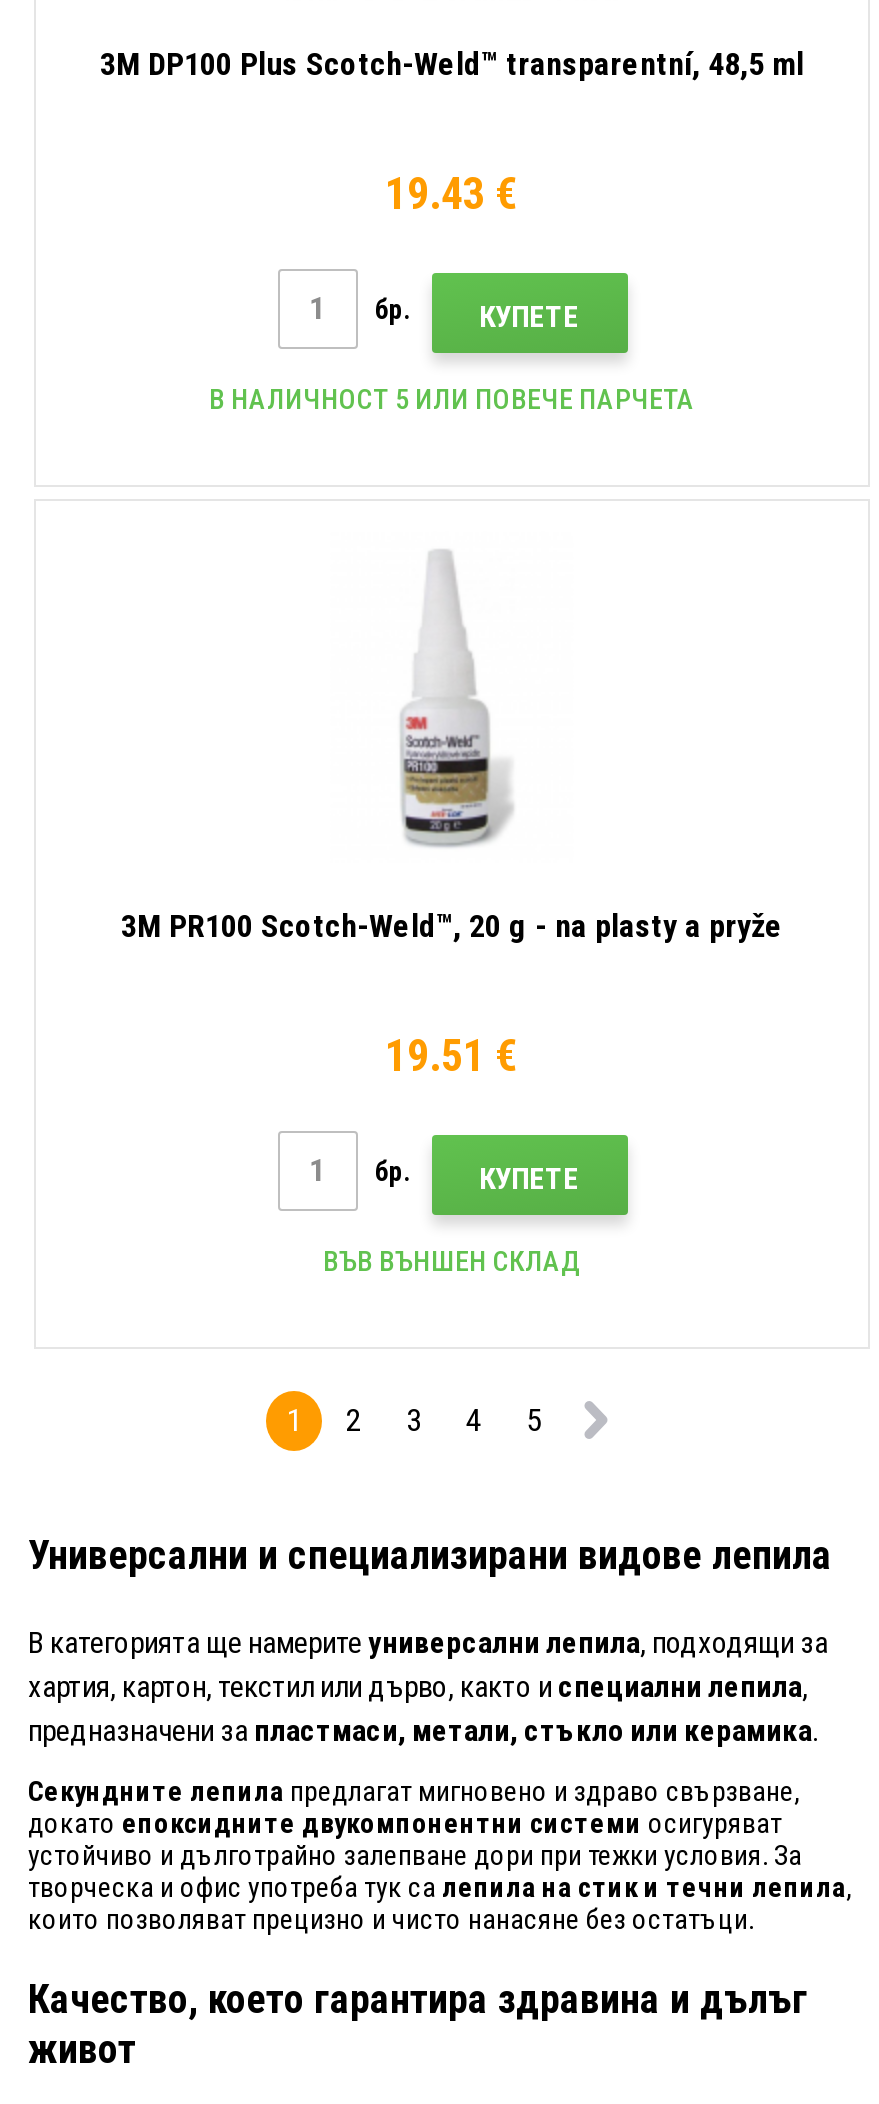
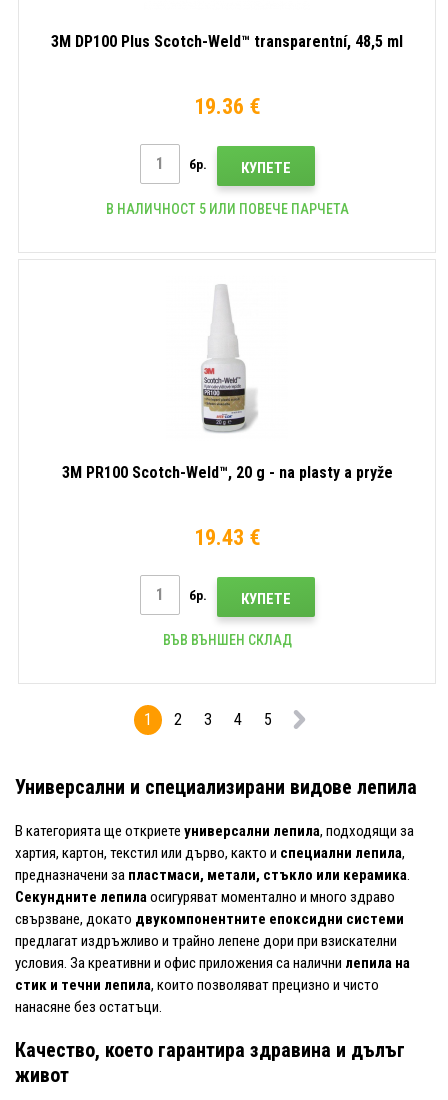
- 19.43 €
+ 19.36 €

- 19.51 €
+ 19.43 €

- В категорията ще намерите универсални лепила, подходящи за
+ В категорията ще откриете универсални лепила, подходящи за

- Секундните лепила предлагат мигновено и здраво свързване,
- докатоепоксидните двукомпонентни системи осигуряват
- устойчиво и дълготрайно залепване дори при тежки условия. За
- творческа и офис употреба тук са лепила на стик и течни лепила,
- които позволяват прецизно и чисто нанасяне без остатъци.
+ Секундните лепила осигуряват моментално и много здраво
+ свързване, докато двукомпонентните епоксидни системи
+ предлагат издръжливо и трайно лепене дори при взискателни
+ условия. За креативни и офис приложения са налични лепила на
+ стик и течни лепила, които позволяват прецизно и чисто
+ нанасяне без остатъци.
